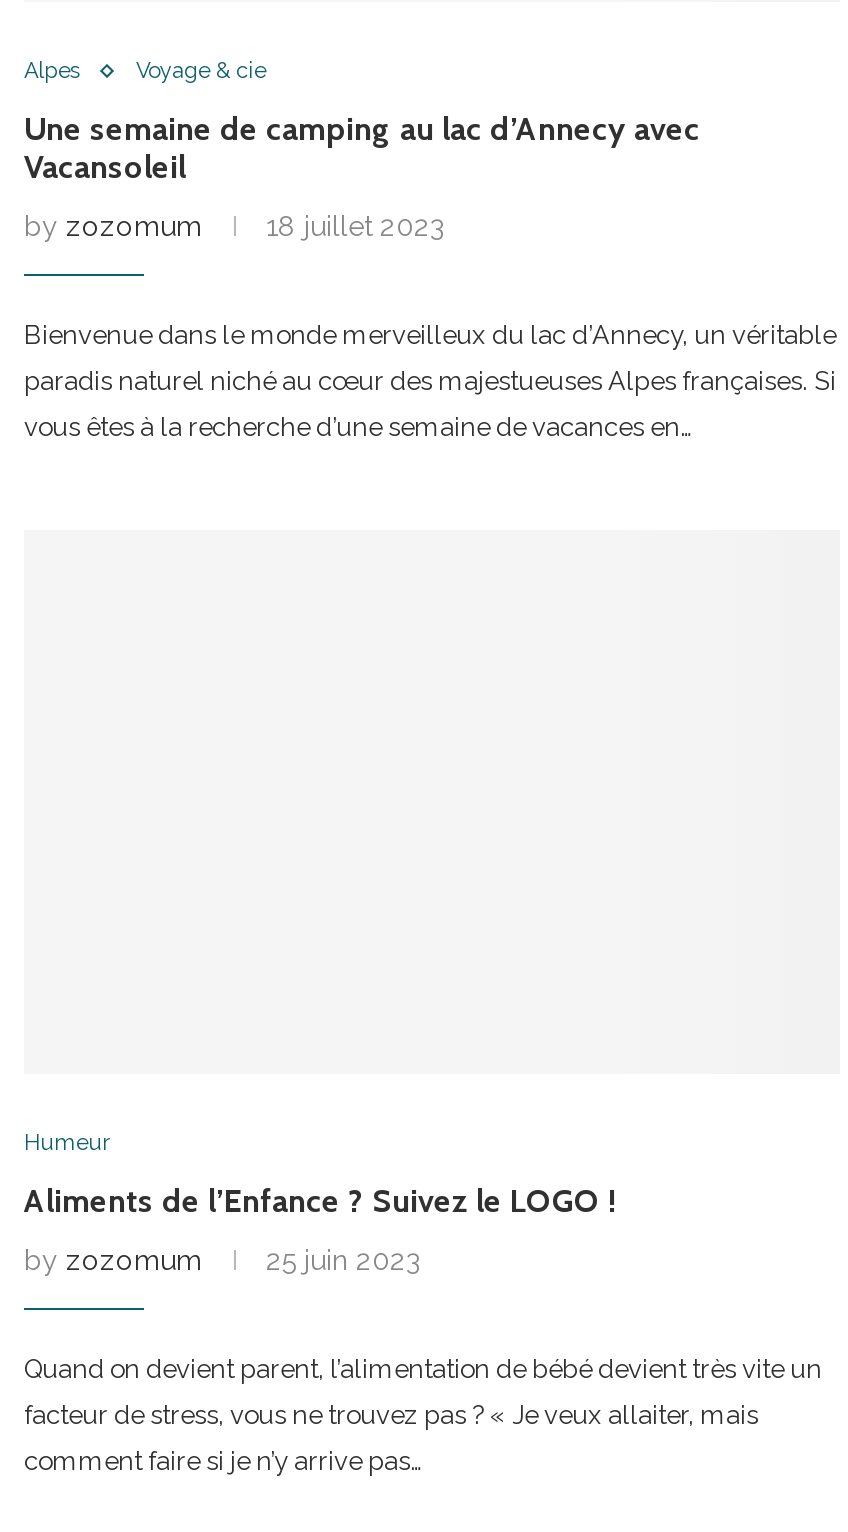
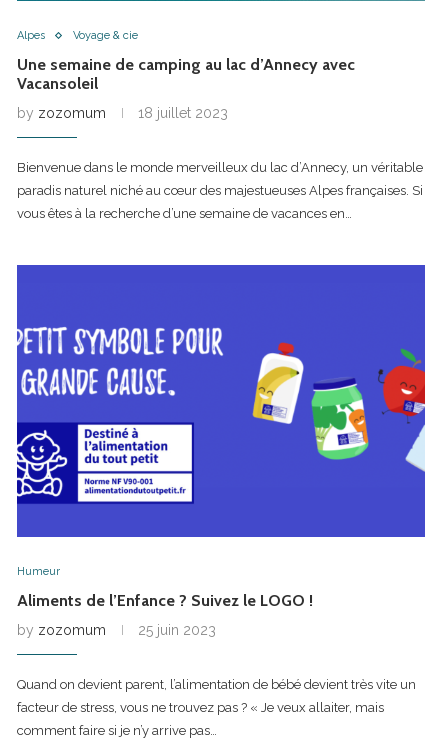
+ [image]
